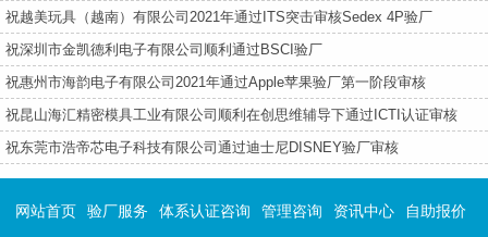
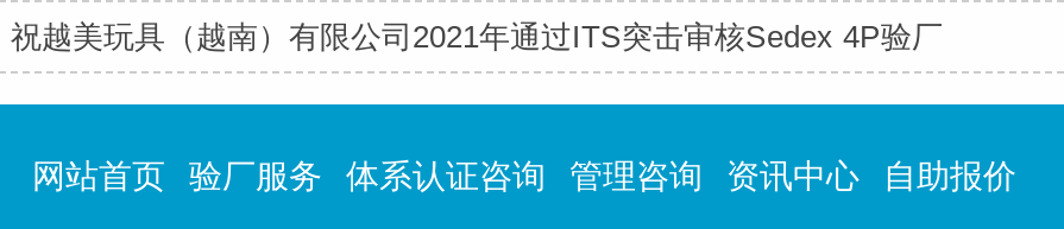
- 祝深圳市金凯德利电子有限公司顺利通过BSCI验厂
- 祝惠州市海韵电子有限公司2021年通过Apple苹果验厂第一阶段审核
- 祝昆山海汇精密模具工业有限公司顺利在创思维辅导下通过ICTI认证审核
- 祝东莞市浩帝芯电子科技有限公司通过迪士尼DISNEY验厂审核
